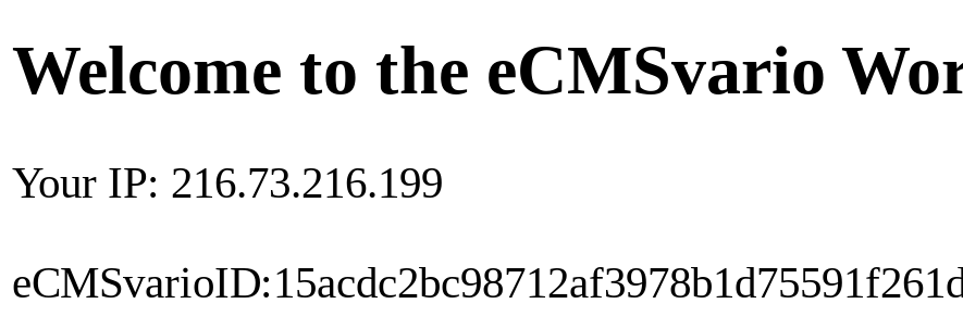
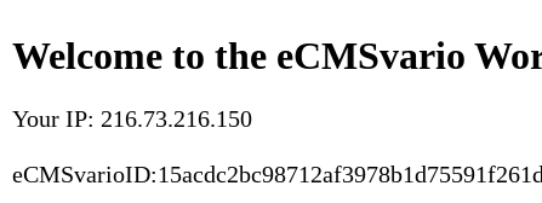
- Your IP: 216.73.216.199
+ Your IP: 216.73.216.150
